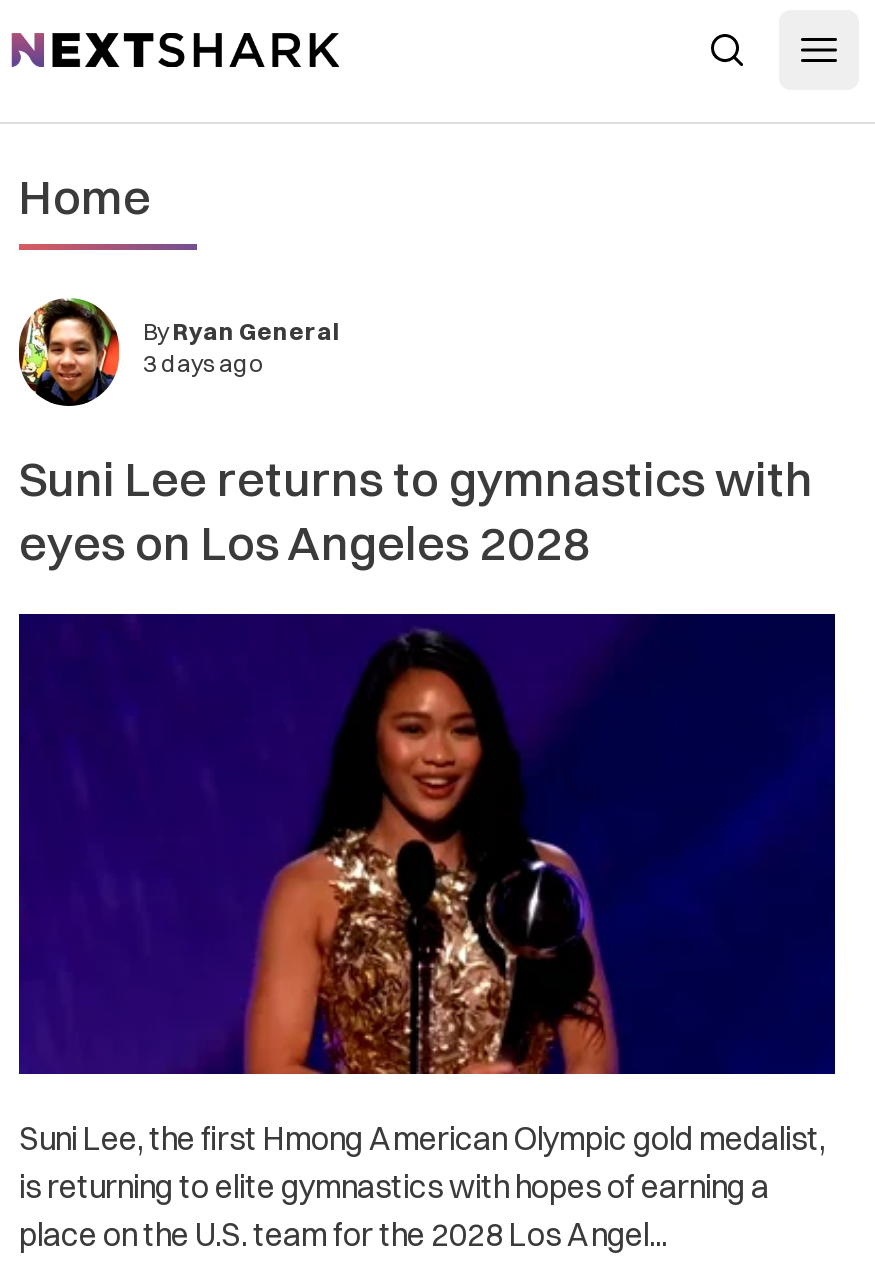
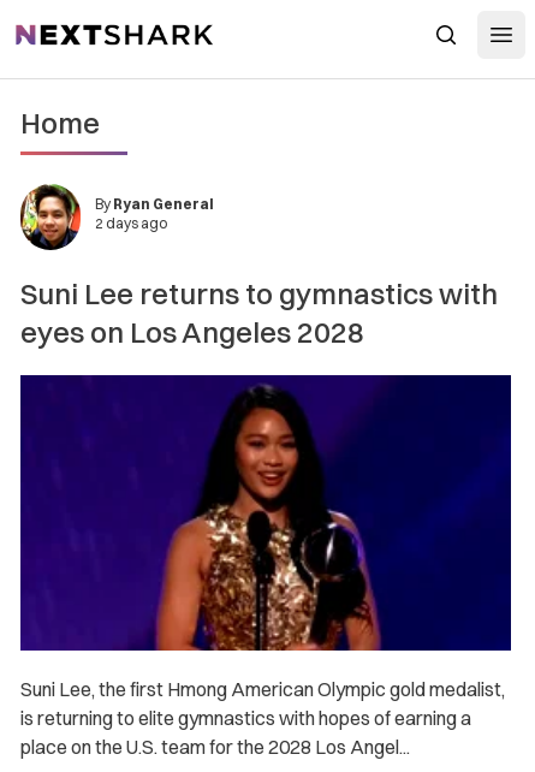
- 3 days ago
+ 2 days ago
